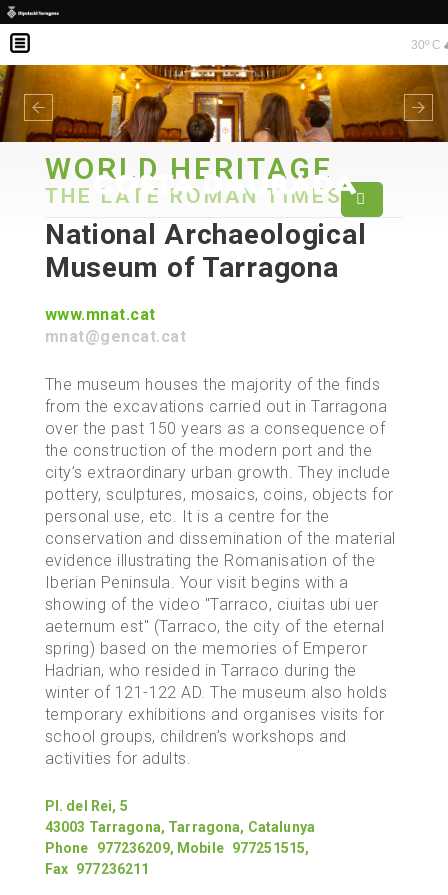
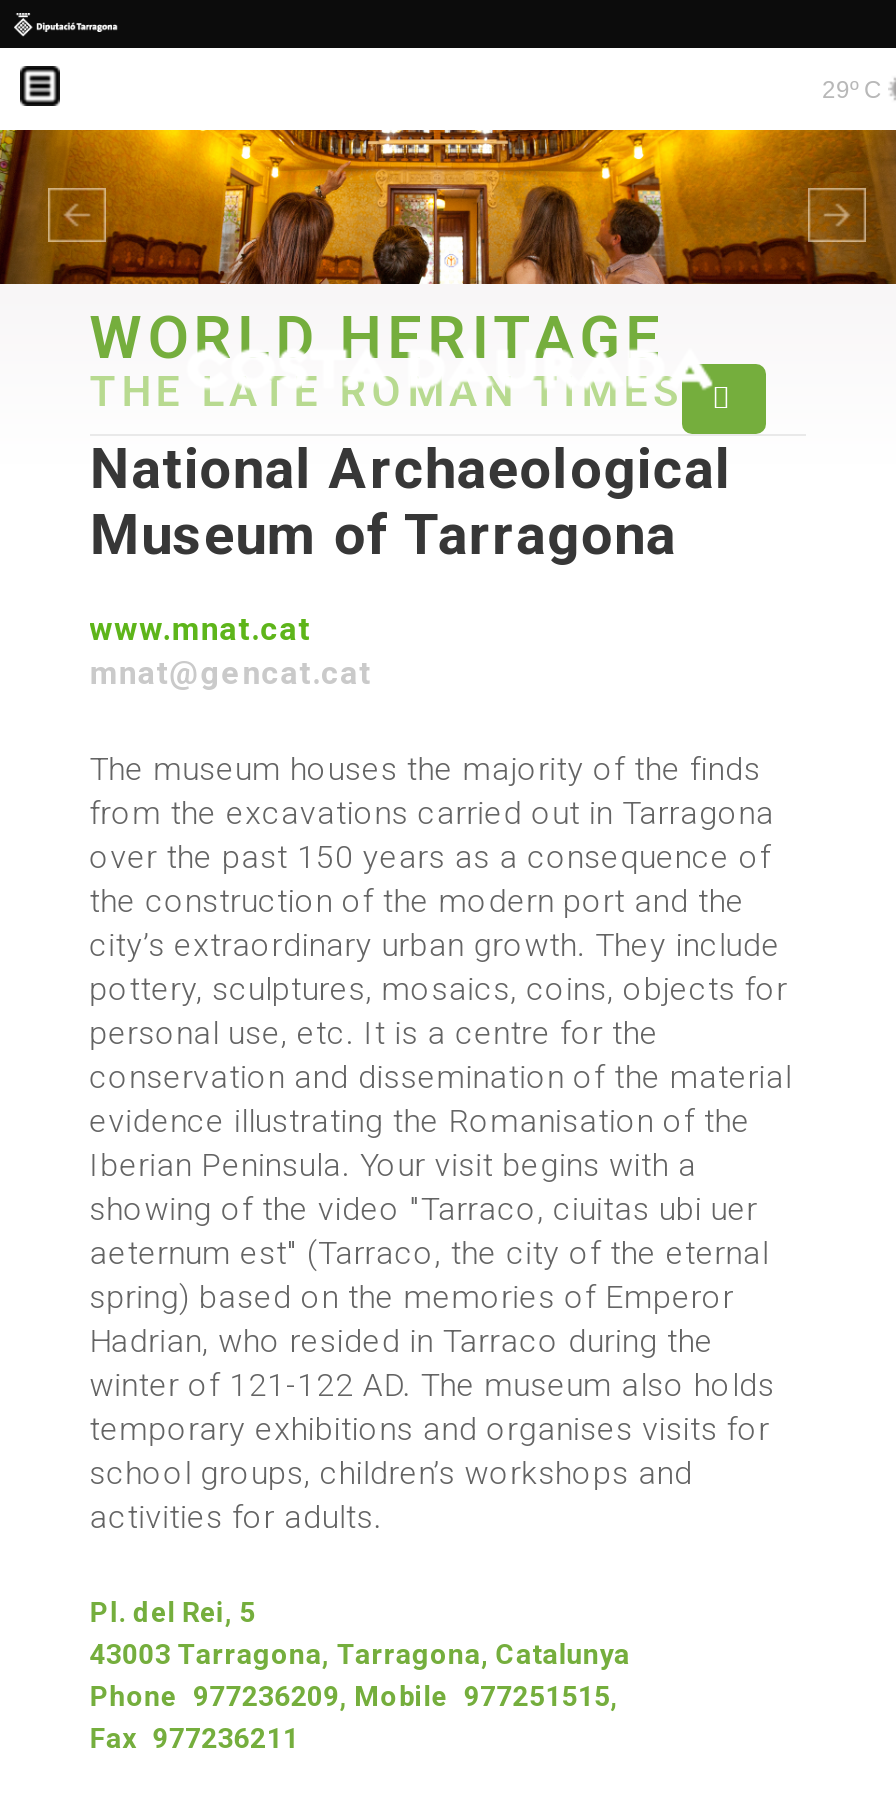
- 30º C
+ 29º C
